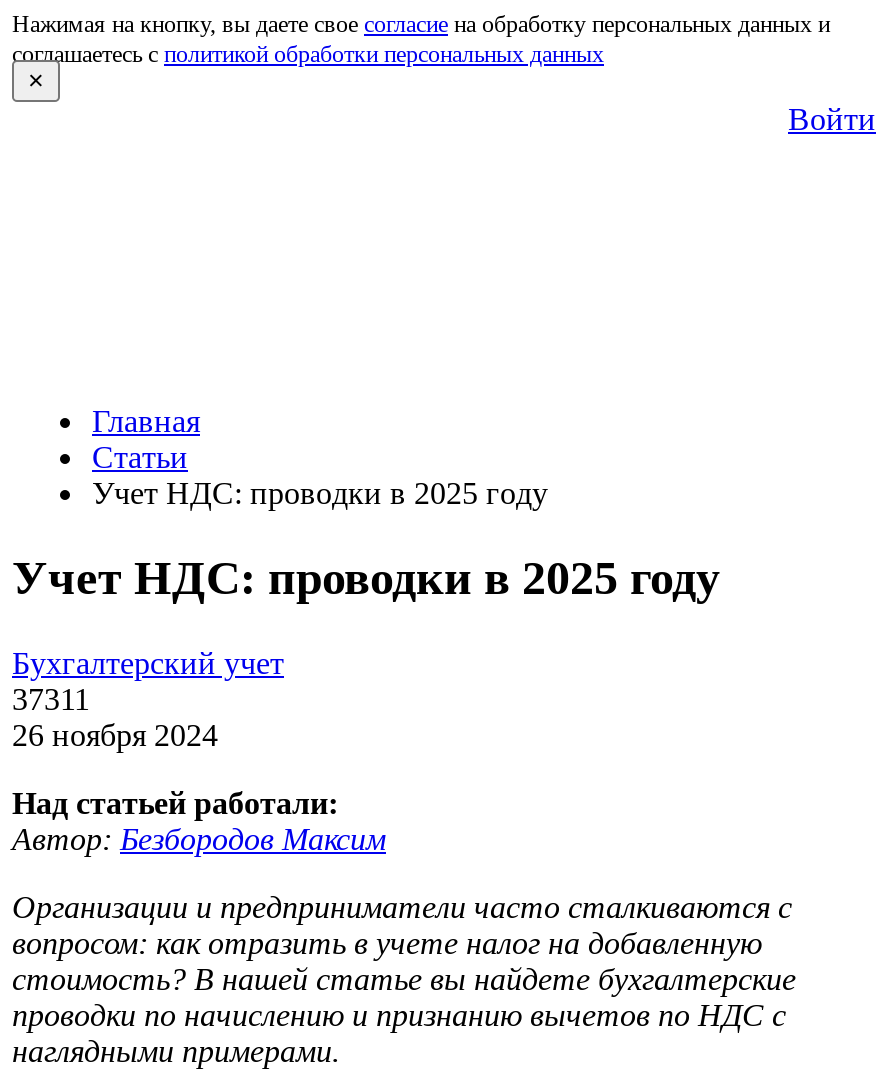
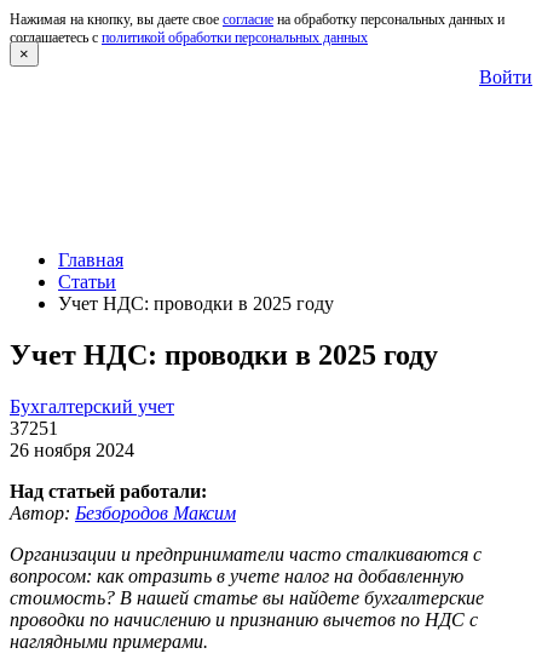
- 37311
+ 37251
